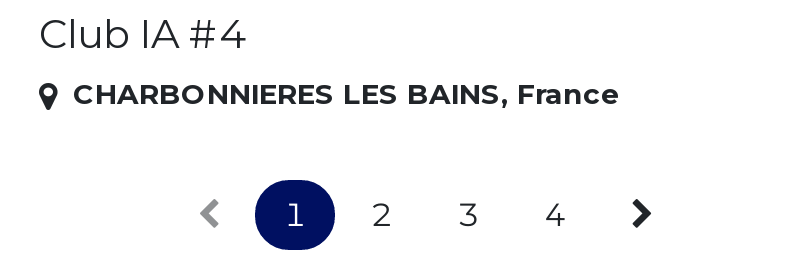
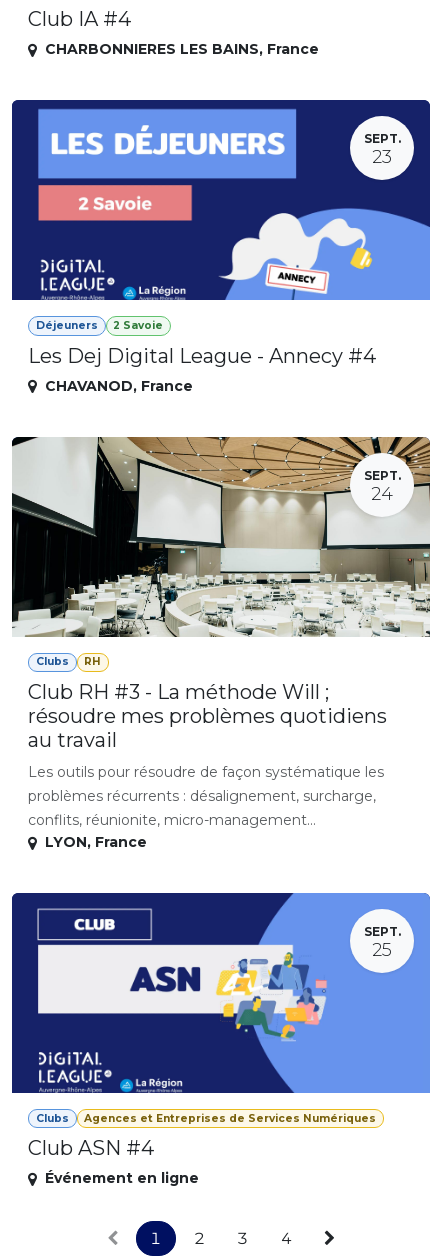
+ [image]
+ SEPT.
+ 23

+ [image]
+ SEPT.
+ 24

+ [image]
+ SEPT.
+ 25

+ Déjeuners
+ 2 Savoie
+ Les Dej Digital League - Annecy #4
+ CHAVANOD, France

+ Clubs
+ RH
+ Club RH #3 - La méthode Will ;
+ résoudre mes problèmes quotidiens
+ au travail
+ Les outils pour résoudre de façon systématique les
+ problèmes récurrents : désalignement, surcharge,
+ conflits, réunionite, micro-management...
+ LYON, France

+ Clubs
+ Agences et Entreprises de Services Numériques
+ Club ASN #4
+ Événement en ligne
